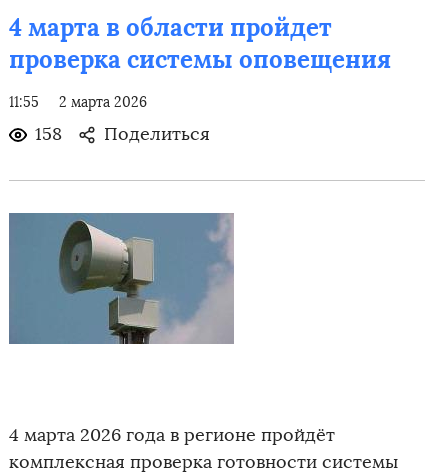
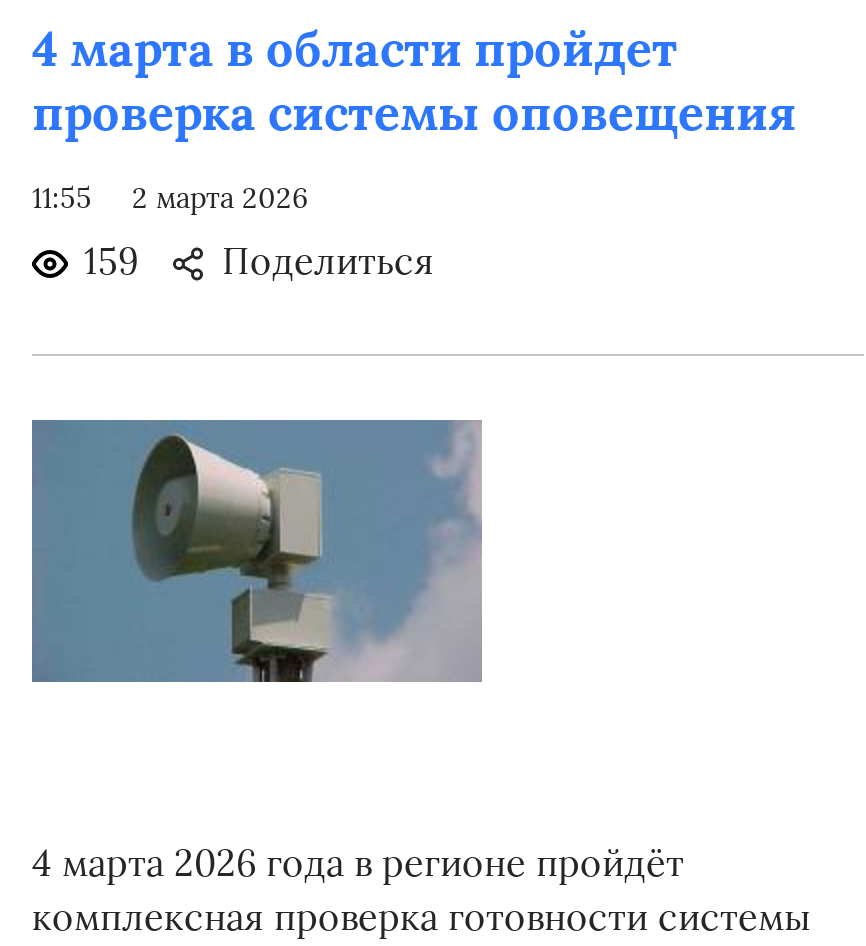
- 158 Поделиться
+ 159 Поделиться
